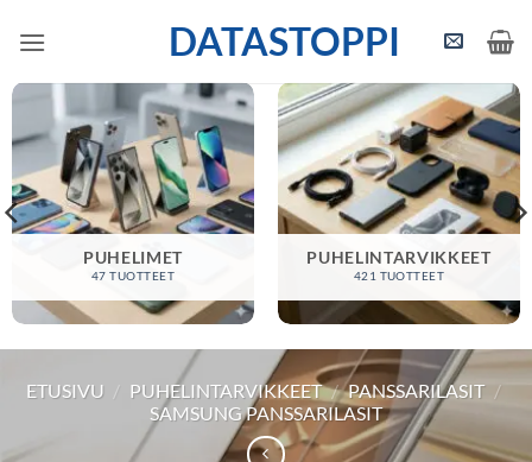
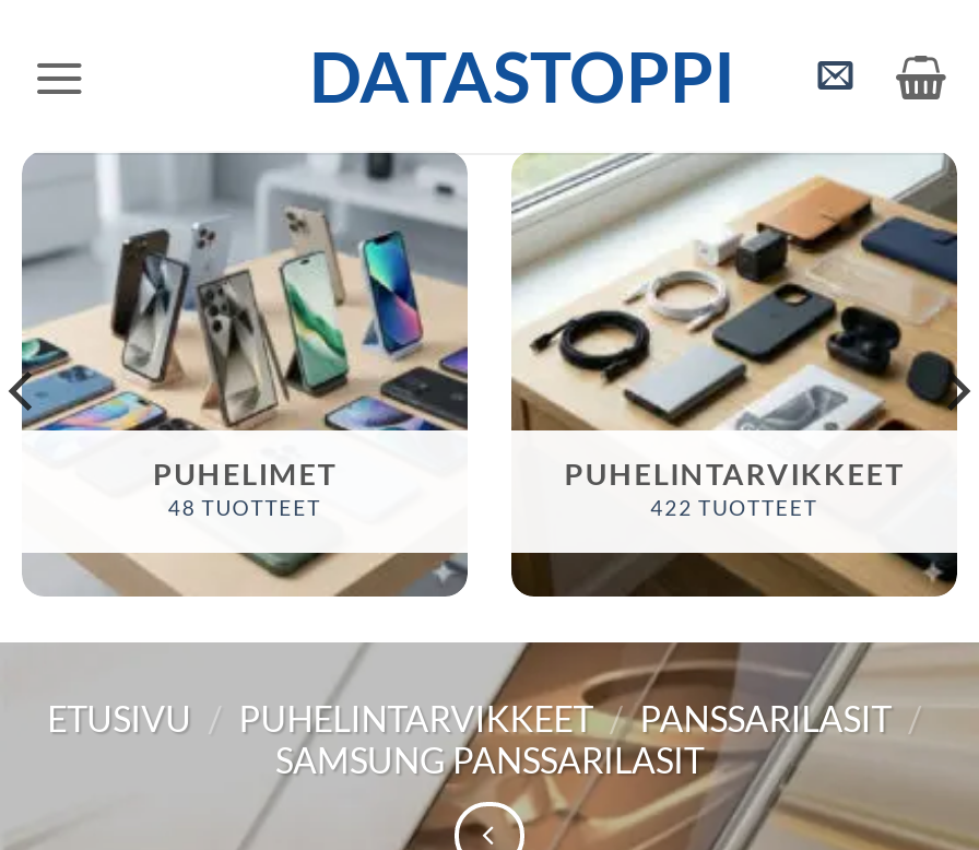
- 47 TUOTTEET
+ 48 TUOTTEET

- 421 TUOTTEET
+ 422 TUOTTEET
